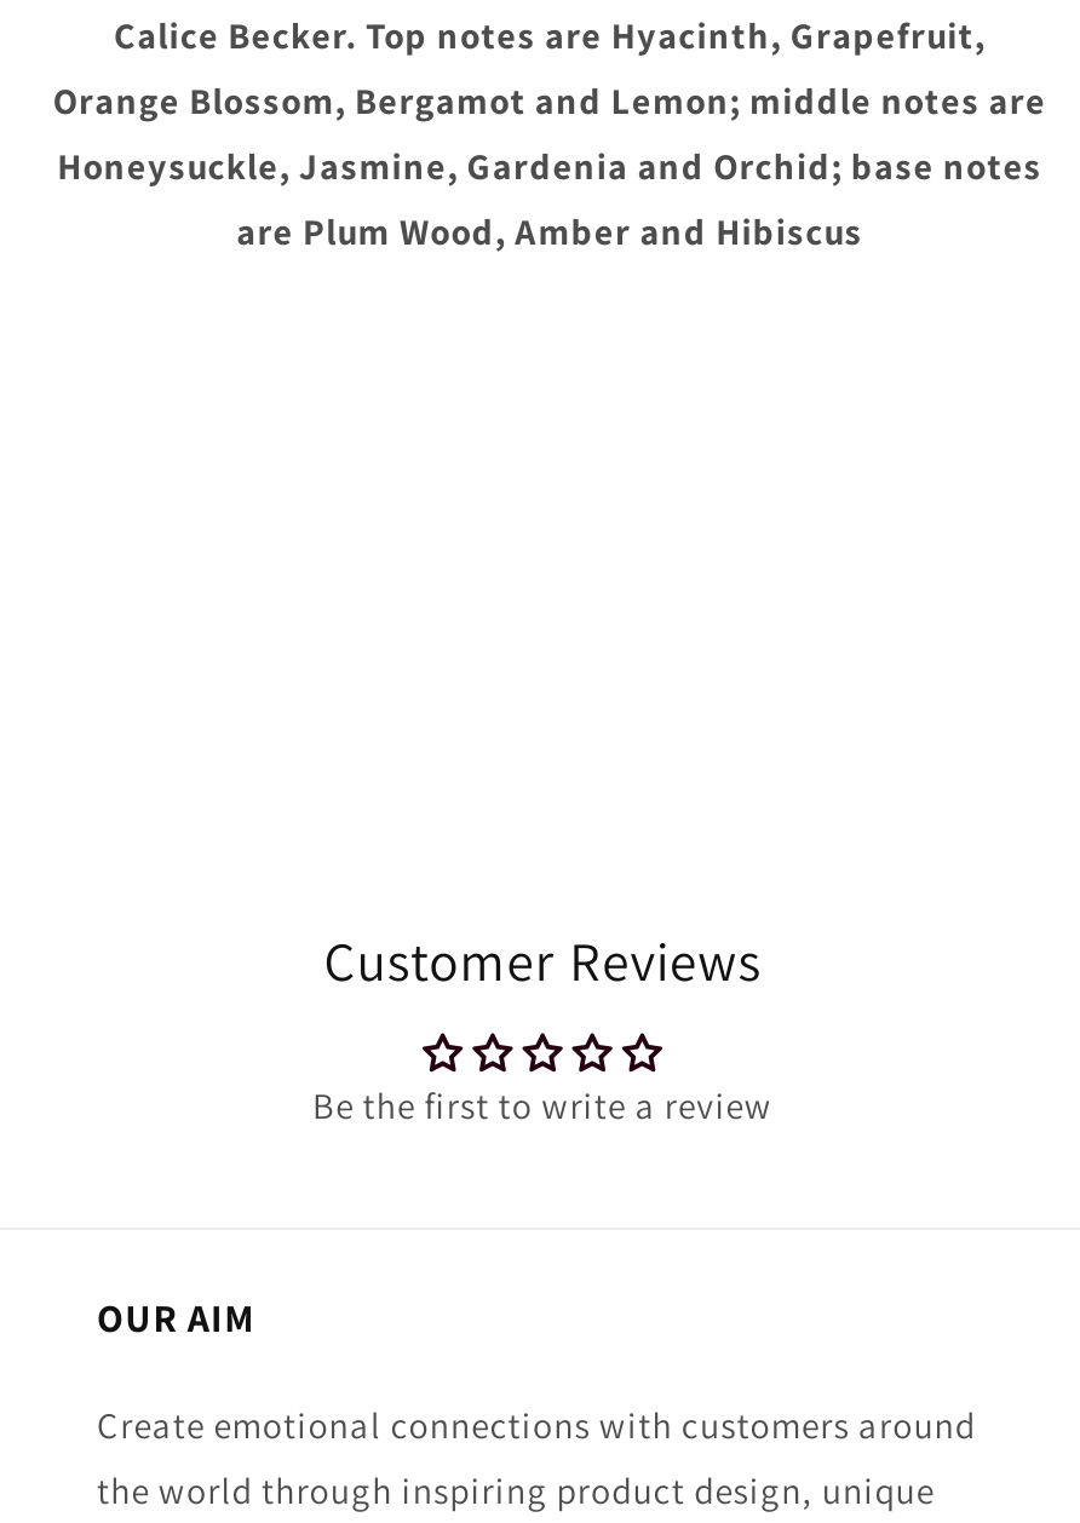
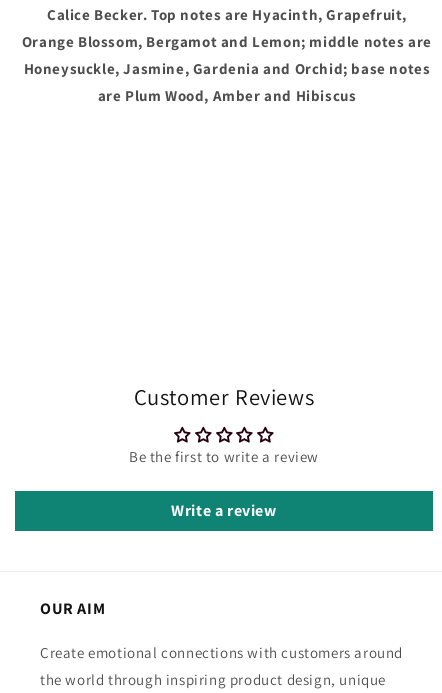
+ Write a review
